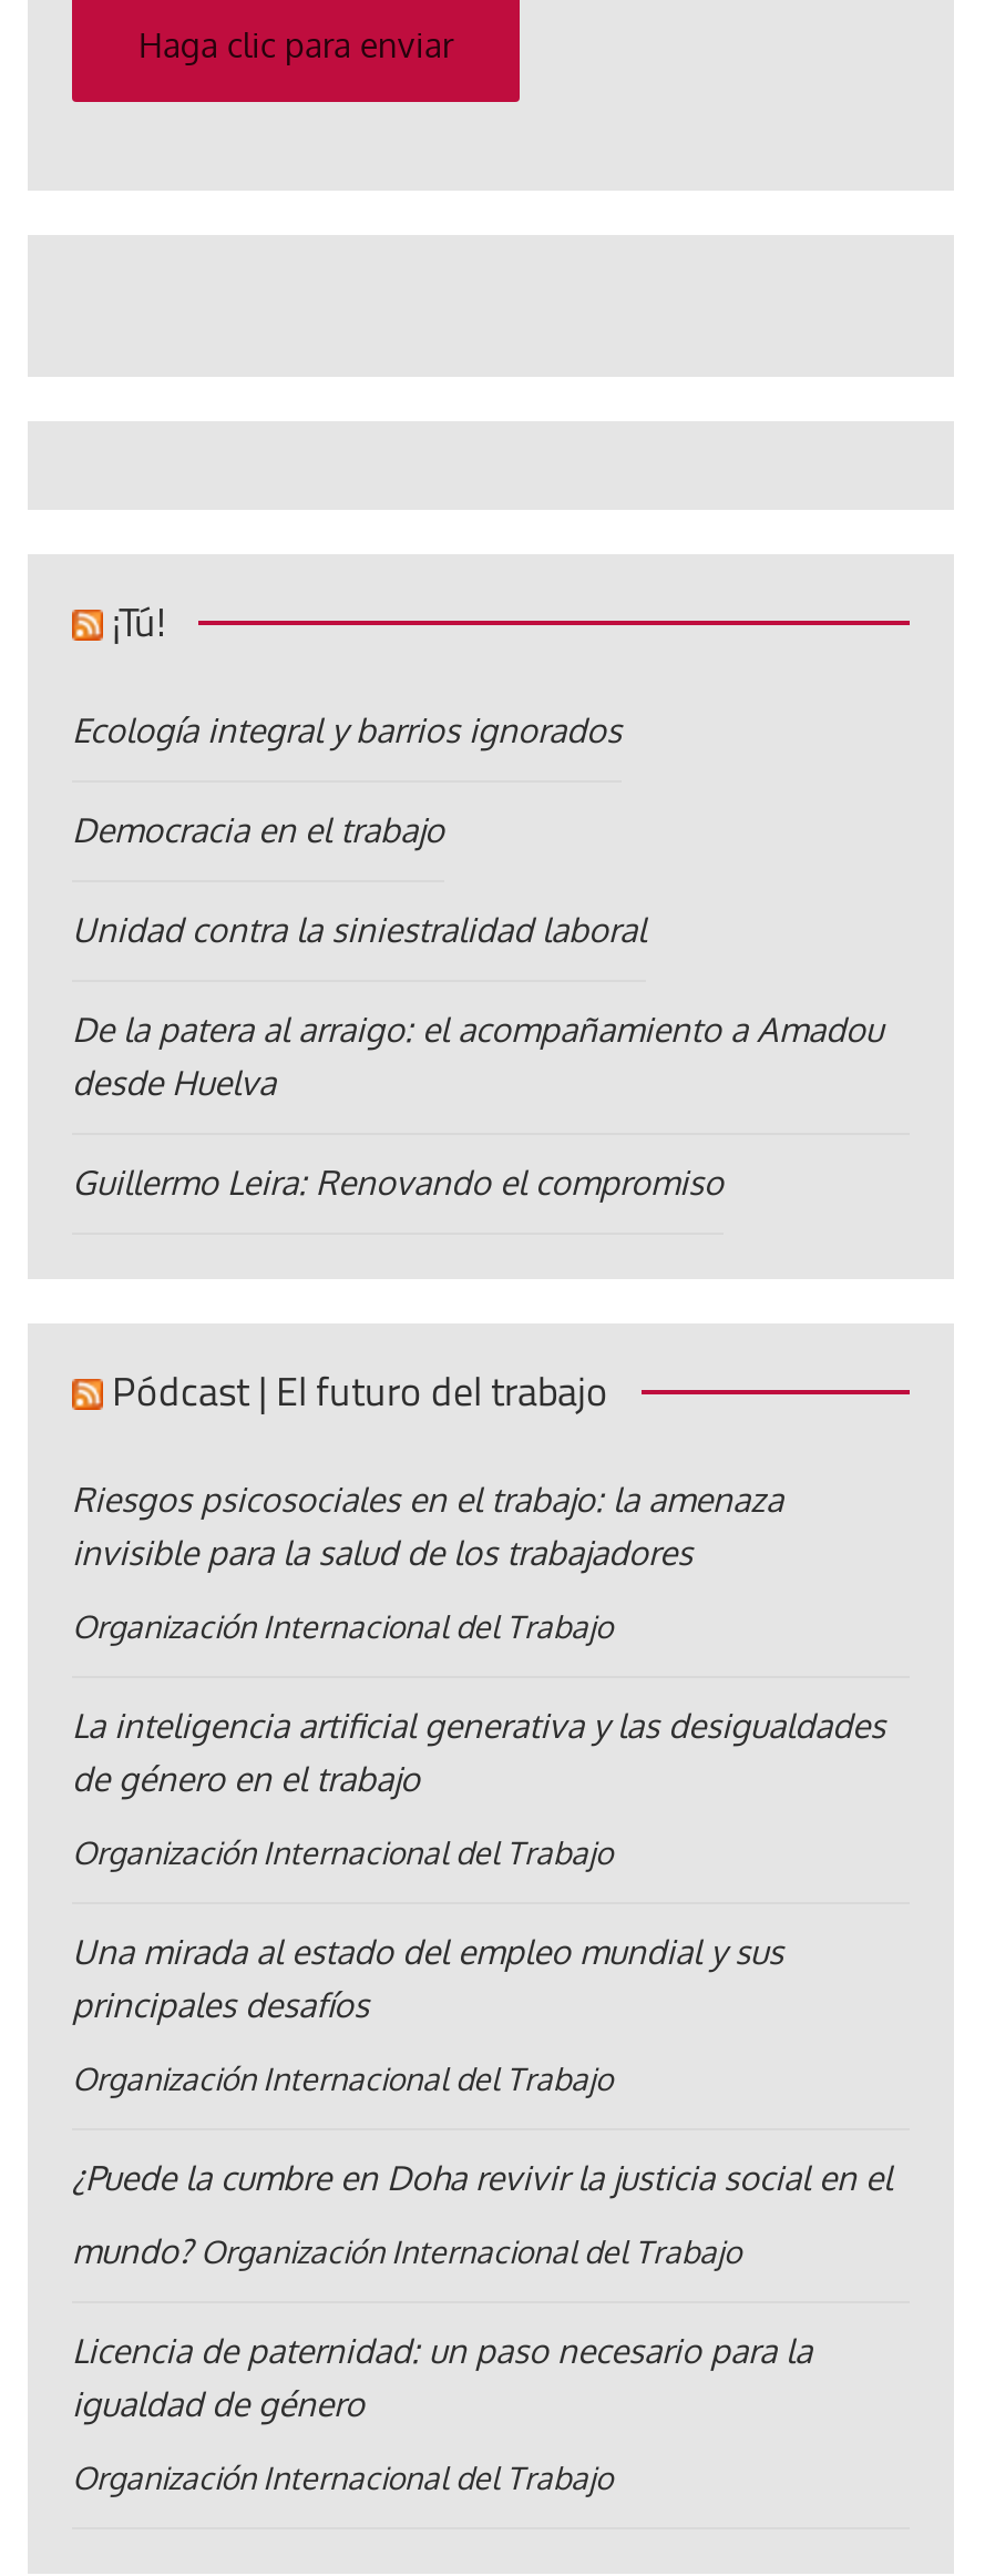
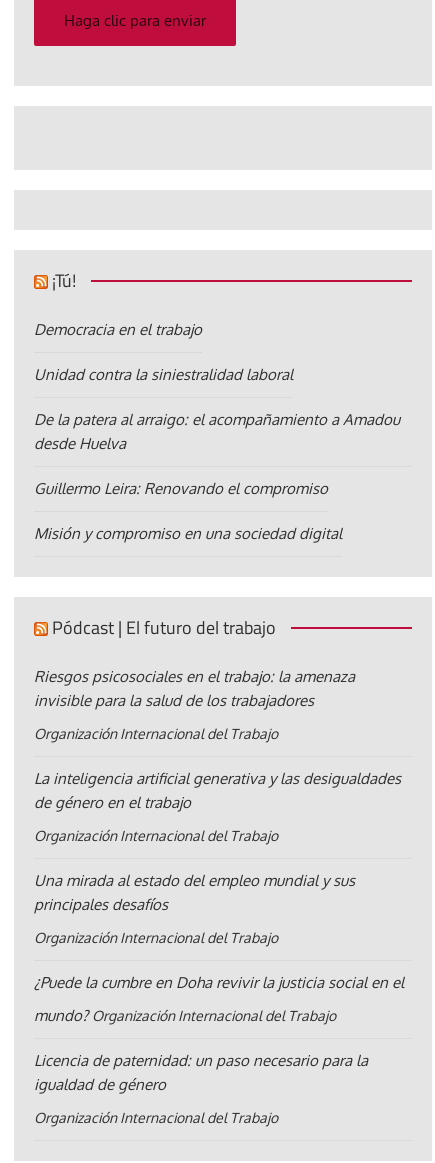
- Ecología integral y barrios ignorados

moved up: Democracia en el trabajo | Unidad contra la siniestralidad laboral | De la patera al arraigo: el acompañamiento a Amadou | desde Huelva | Guillermo Leira: Renovando el compromiso

+ Misión y compromiso en una sociedad digital
